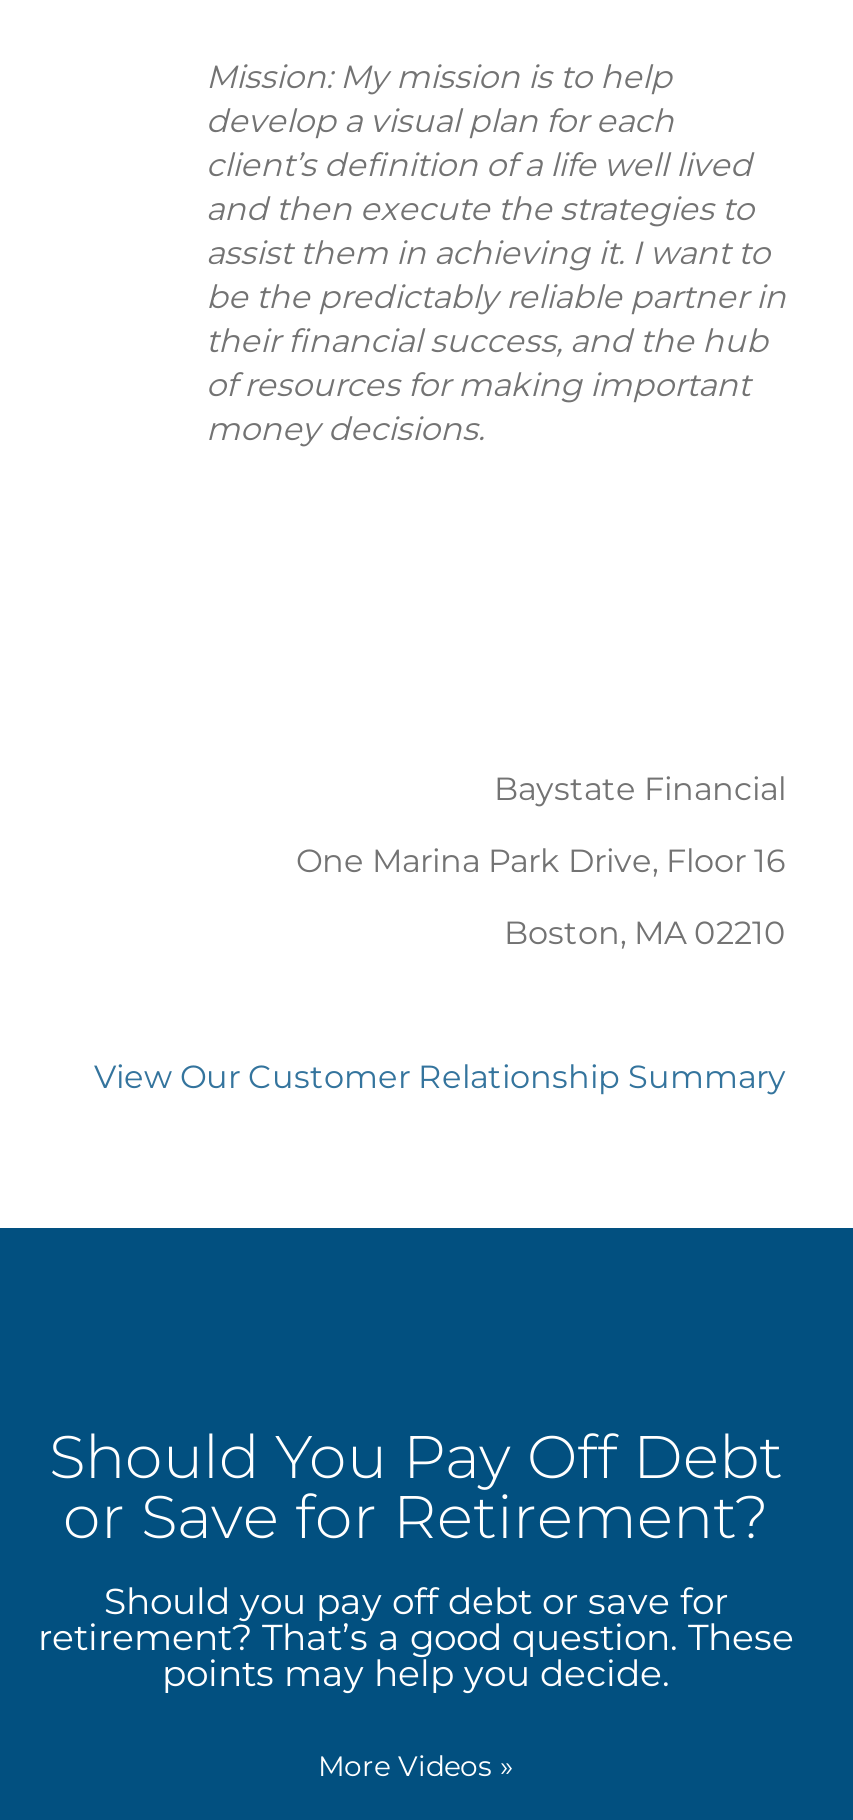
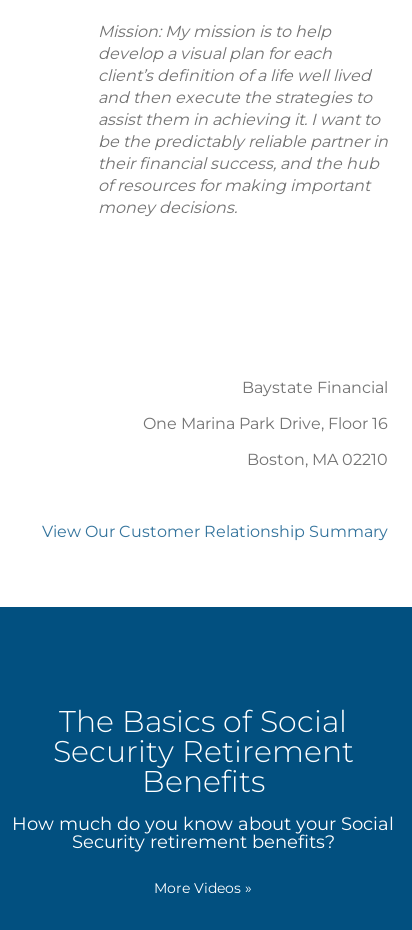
- Should You Pay Off Debt
- or Save for Retirement?
- Should you pay off debt or save for
- retirement? That’s a good question. These
- points may help you decide.
+ The Basics of Social
+ Security Retirement
+ Benefits
+ How much do you know about your Social
+ Security retirement benefits?
